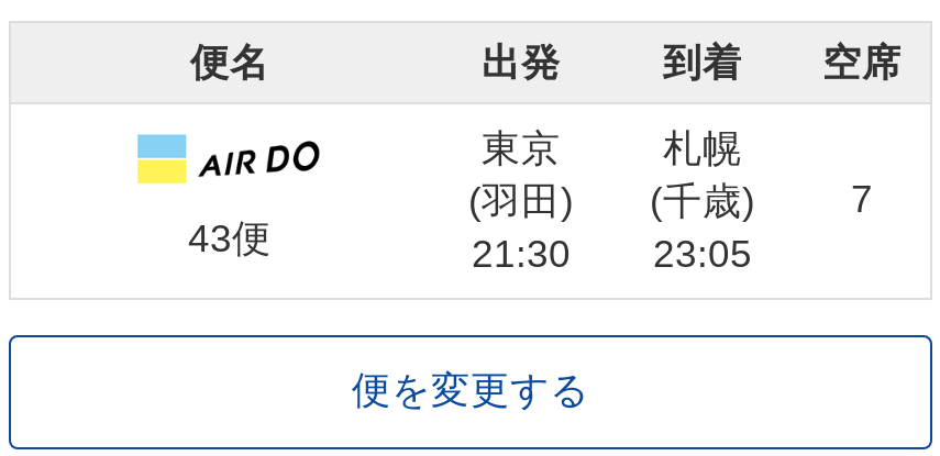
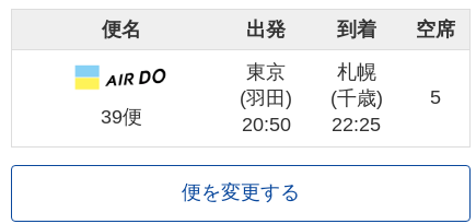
- 7
+ 5

- 43便
+ 39便

- 21:30
+ 20:50

- 23:05
+ 22:25
